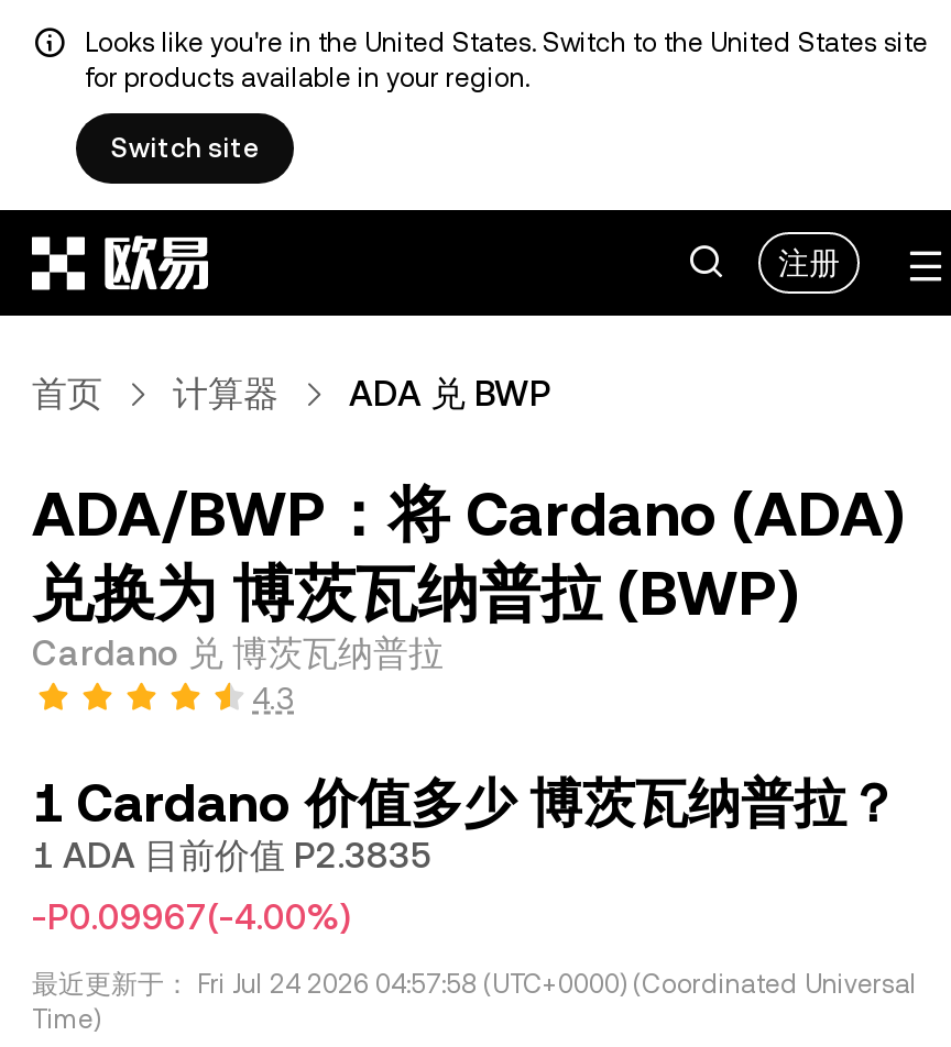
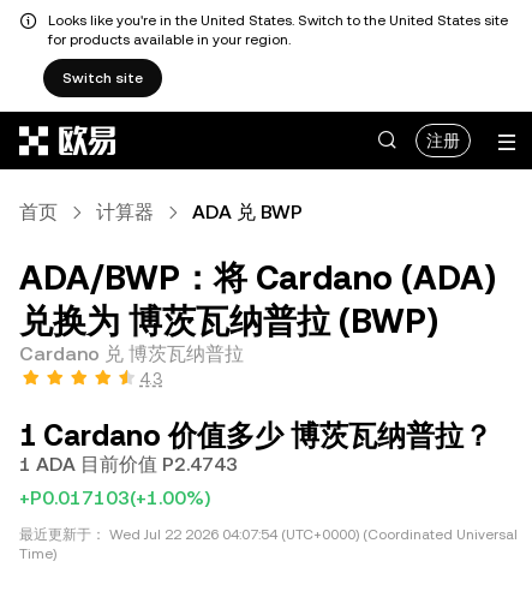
- 1 ADA 目前价值 P2.3835
+ 1 ADA 目前价值 P2.4743

- -P0.09967(-4.00%)
+ +P0.017103(+1.00%)

- 最近更新于：Fri Jul 24 2026 04:57:58 (UTC+0000) (Coordinated Universal
+ 最近更新于：Wed Jul 22 2026 04:07:54 (UTC+0000) (Coordinated Universal
